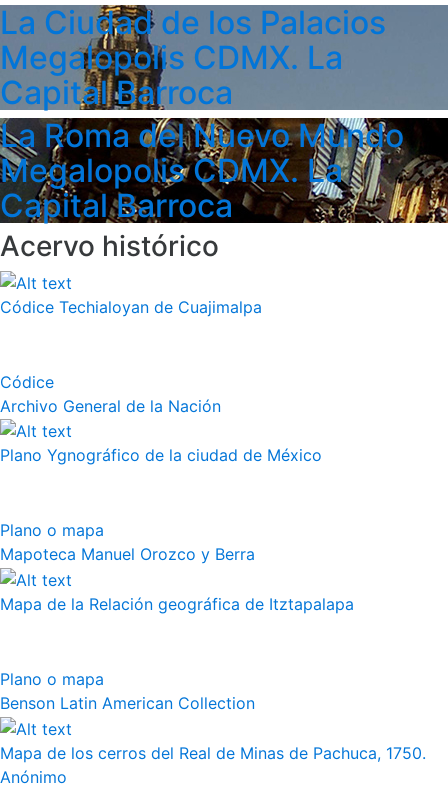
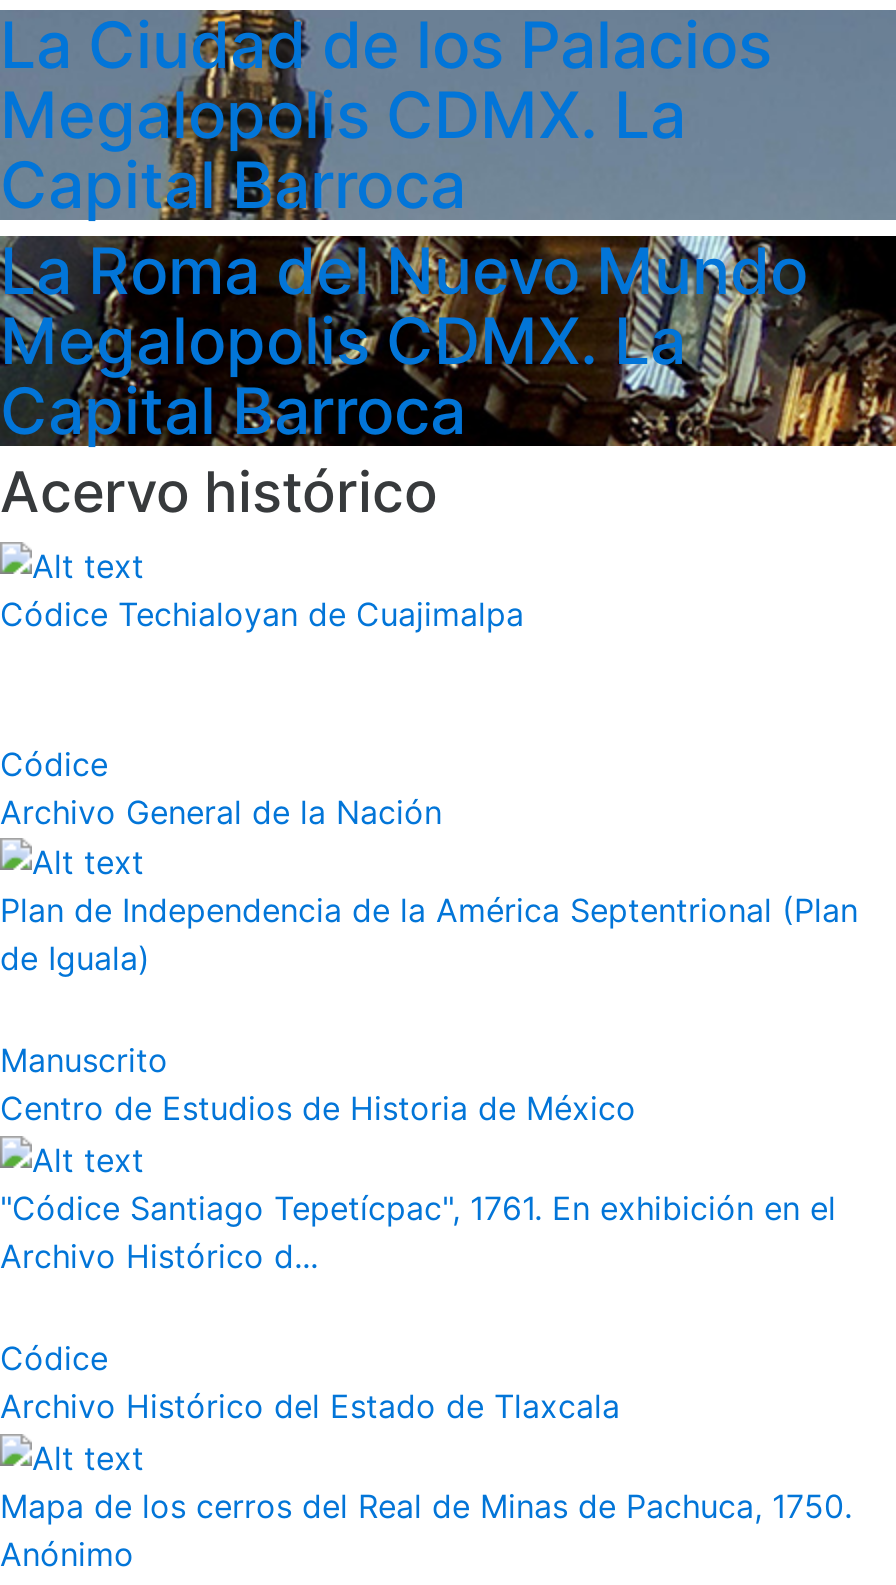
- Plano Ygnográfico de la ciudad de México
+ Plan de Independencia de la América Septentrional (Plan
+ de Iguala)

- Plano o mapa
- Mapoteca Manuel Orozco y Berra
+ Manuscrito
+ Centro de Estudios de Historia de México

- Mapa de la Relación geográfica de Itztapalapa
+ "Códice Santiago Tepetícpac", 1761. En exhibición en el
+ Archivo Histórico d...

- Plano o mapa
- Benson Latin American Collection
+ Códice
+ Archivo Histórico del Estado de Tlaxcala
